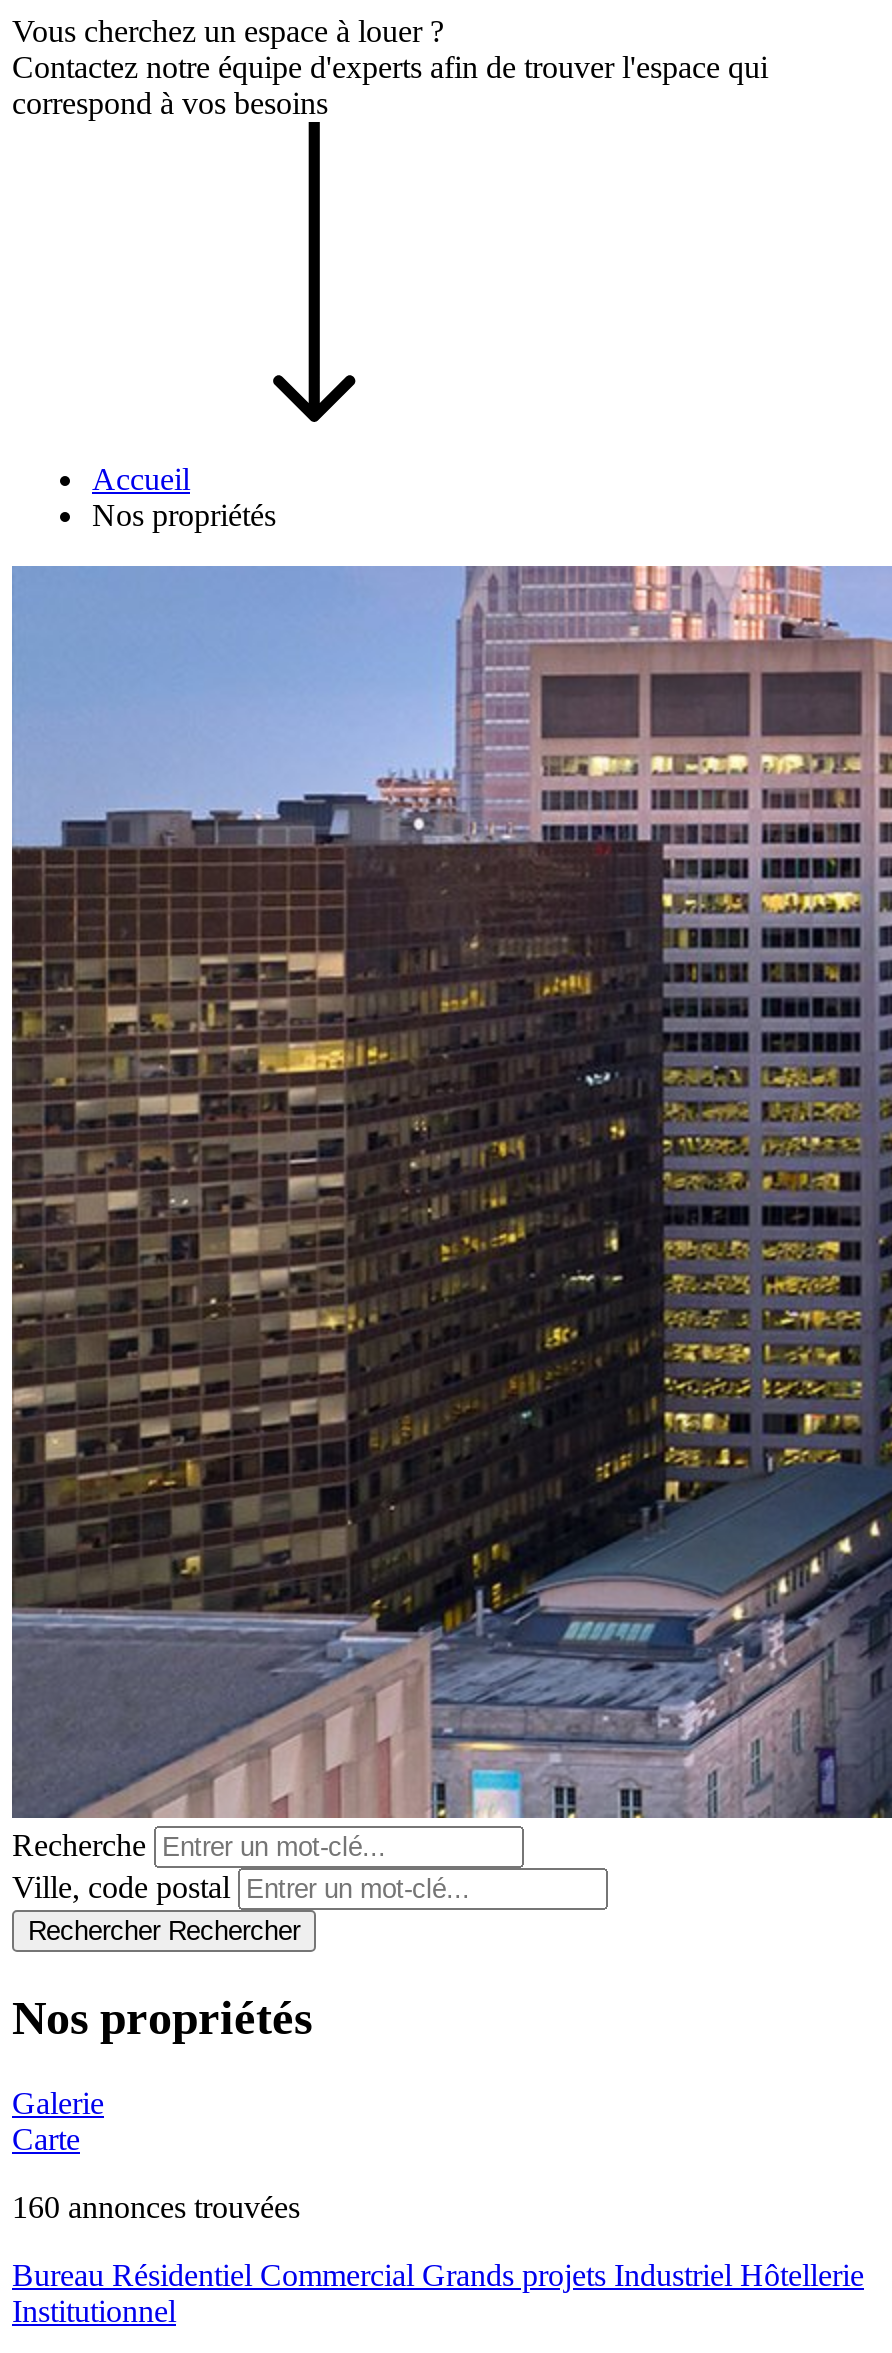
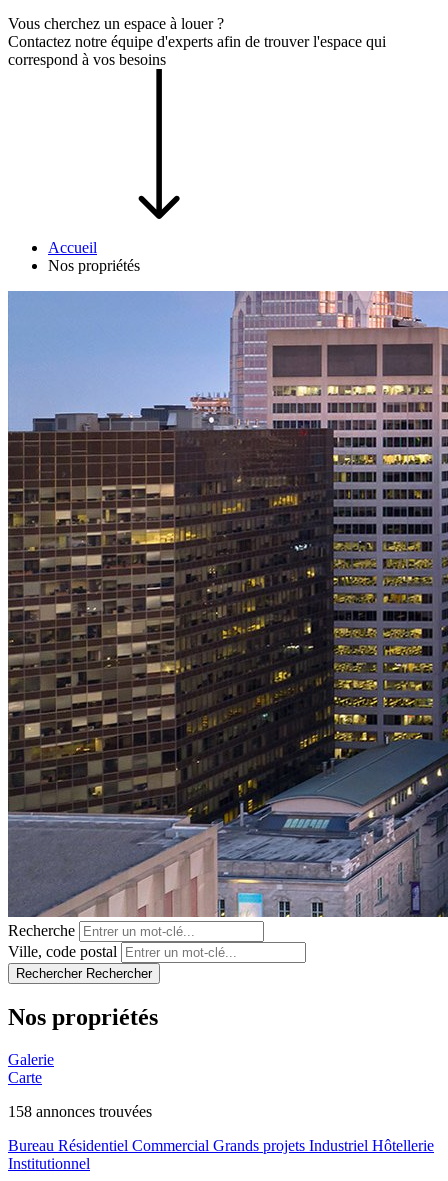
- 160 annonces trouvées
+ 158 annonces trouvées
